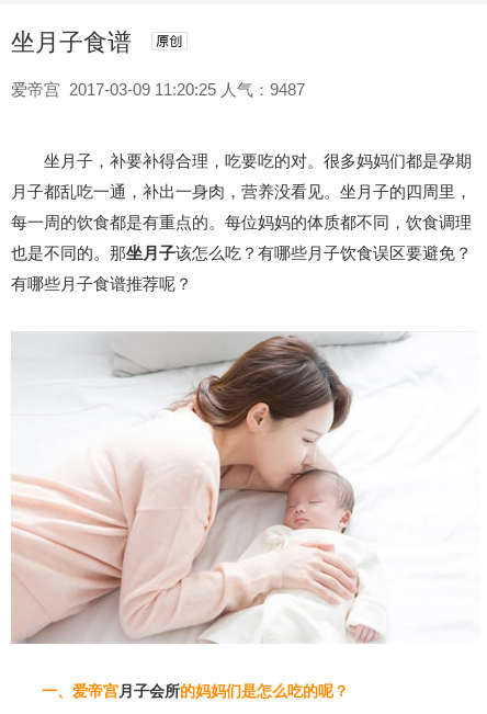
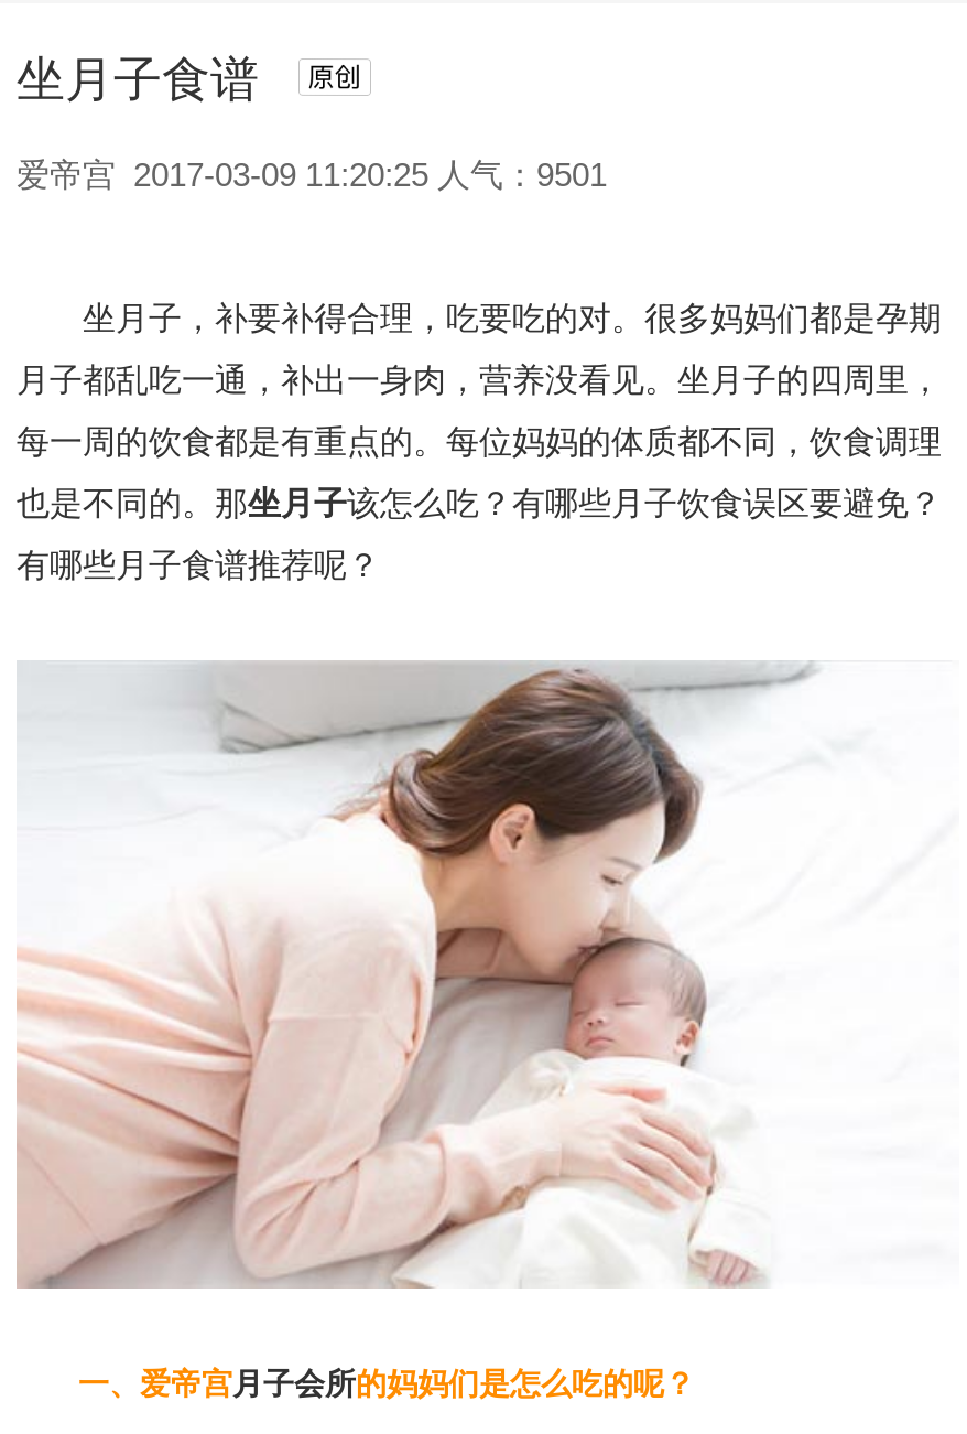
- 爱帝宫 2017-03-09 11:20:25 人气：9487
+ 爱帝宫 2017-03-09 11:20:25 人气：9501
